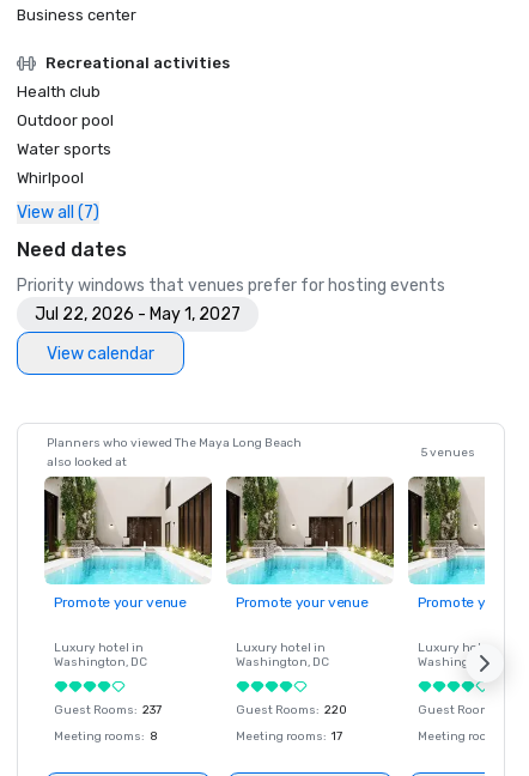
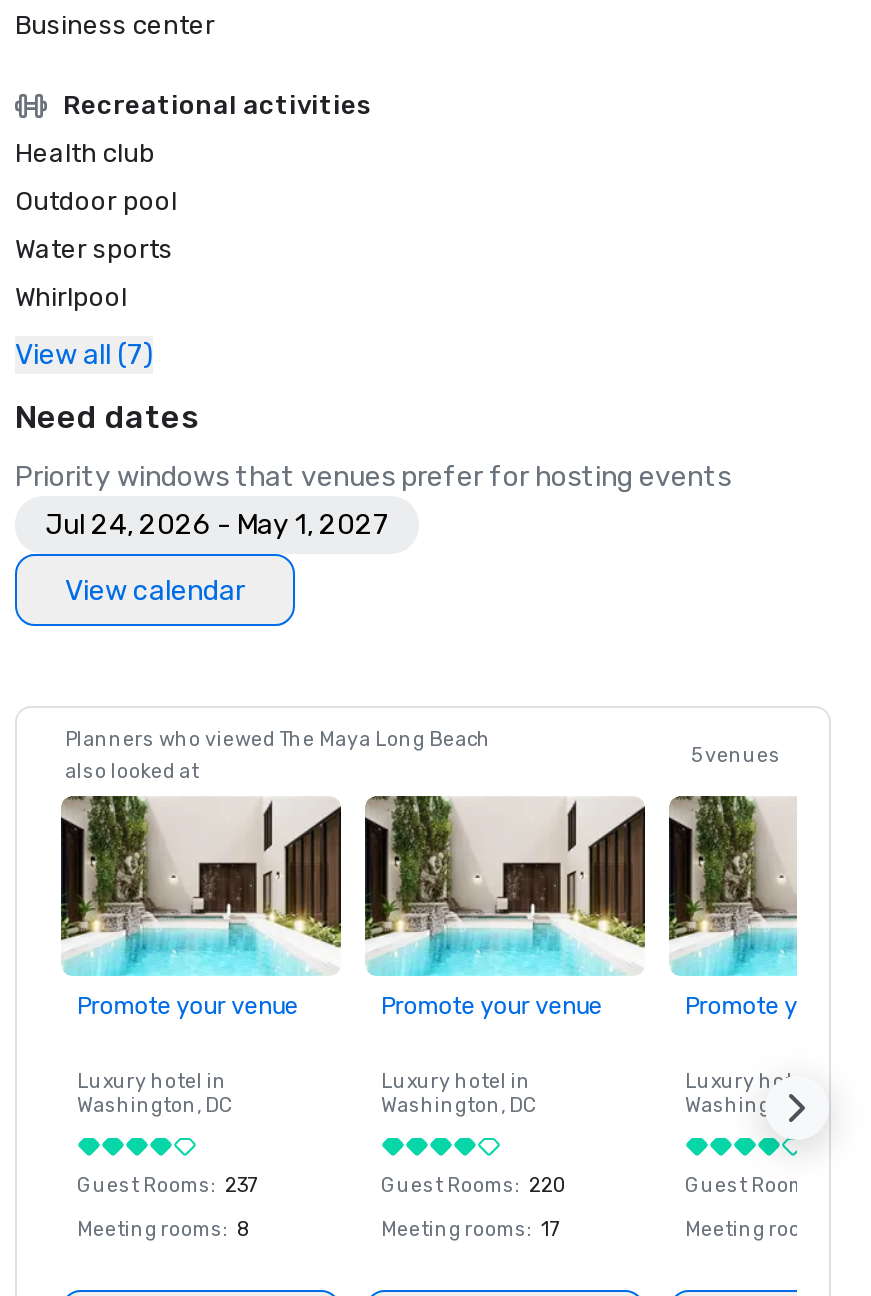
- Jul 22, 2026 - May 1, 2027
+ Jul 24, 2026 - May 1, 2027
